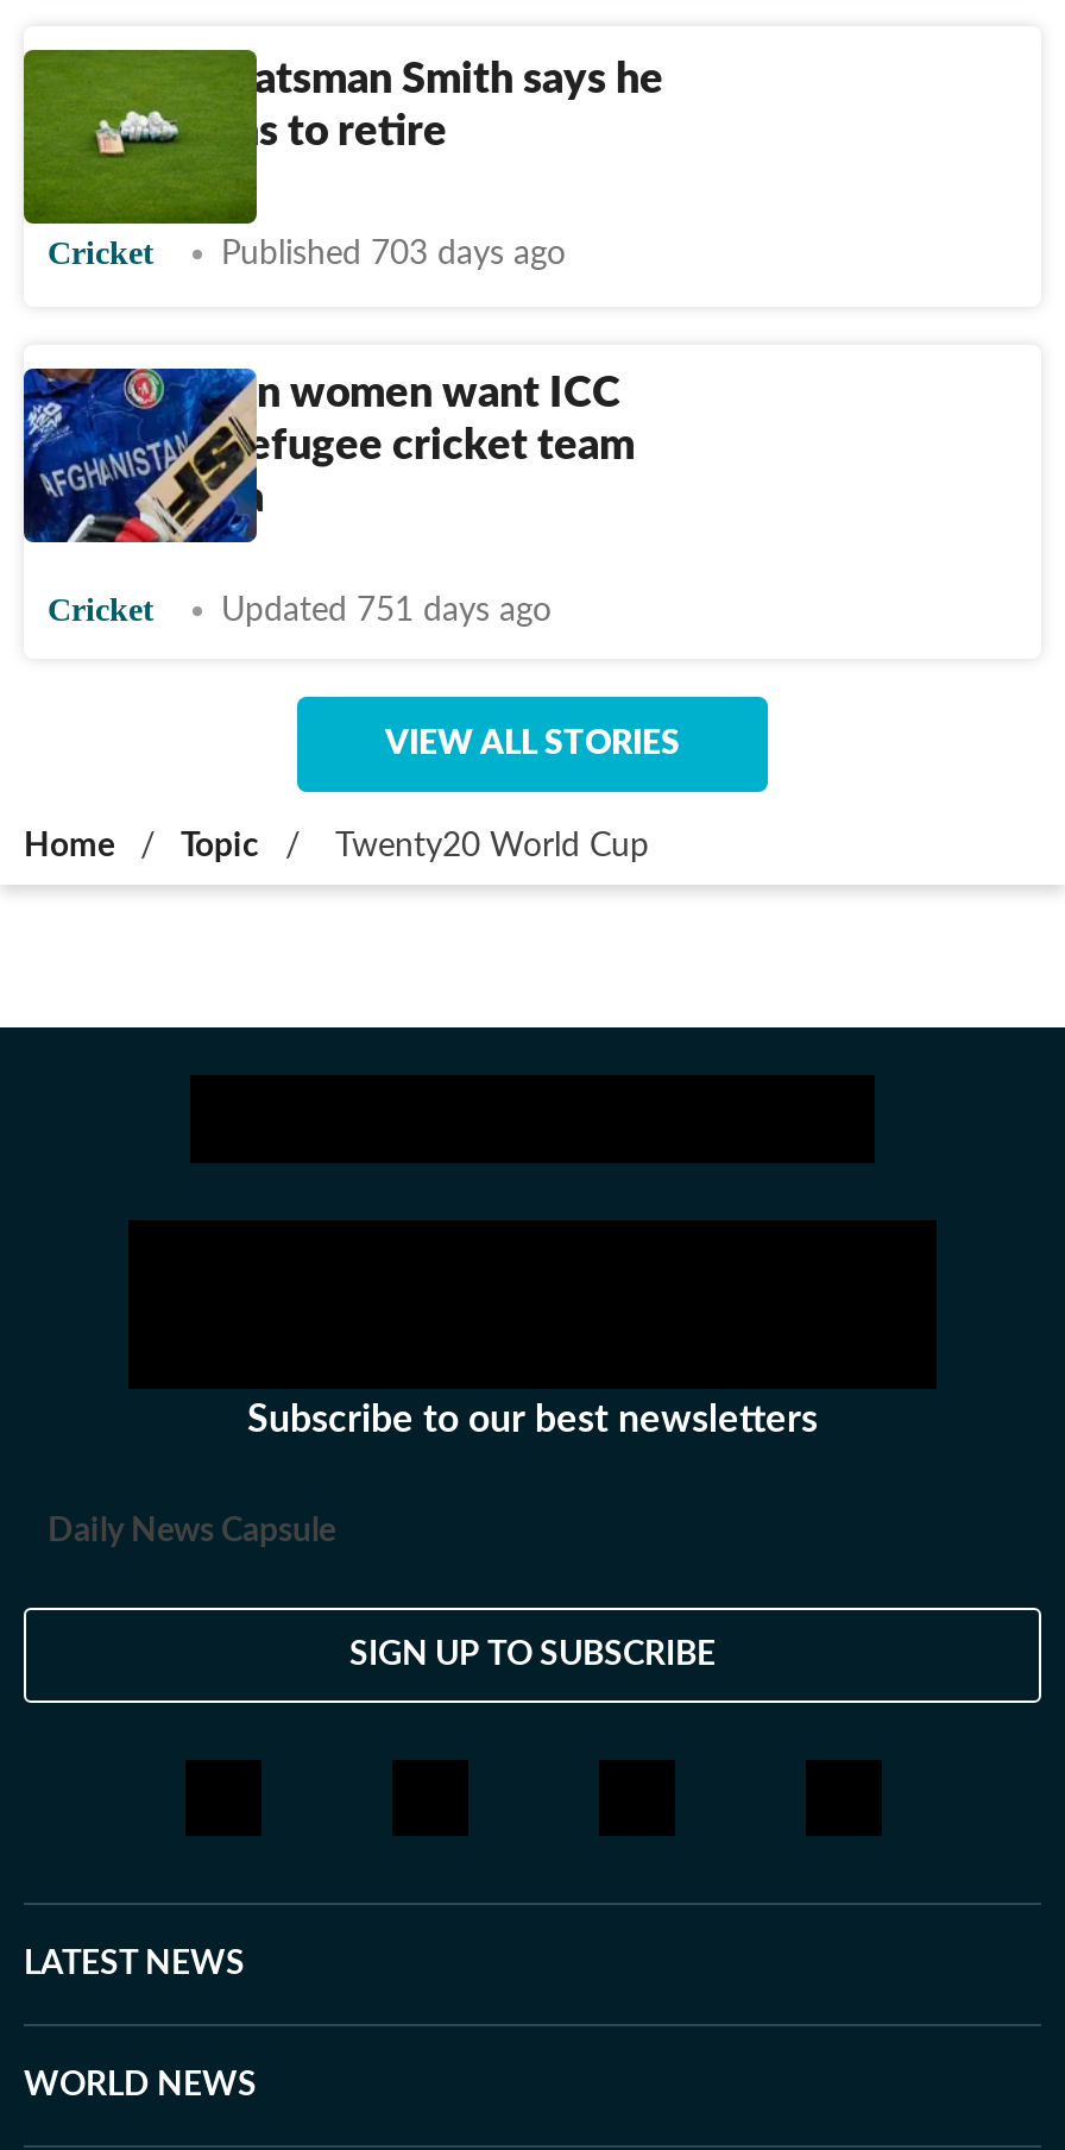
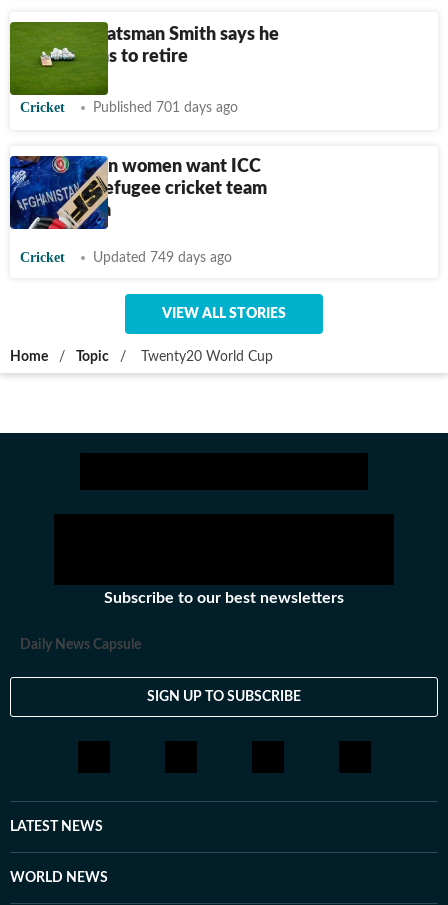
- Published 703 days ago
+ Published 701 days ago

- Updated 751 days ago
+ Updated 749 days ago
